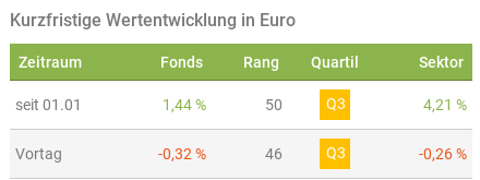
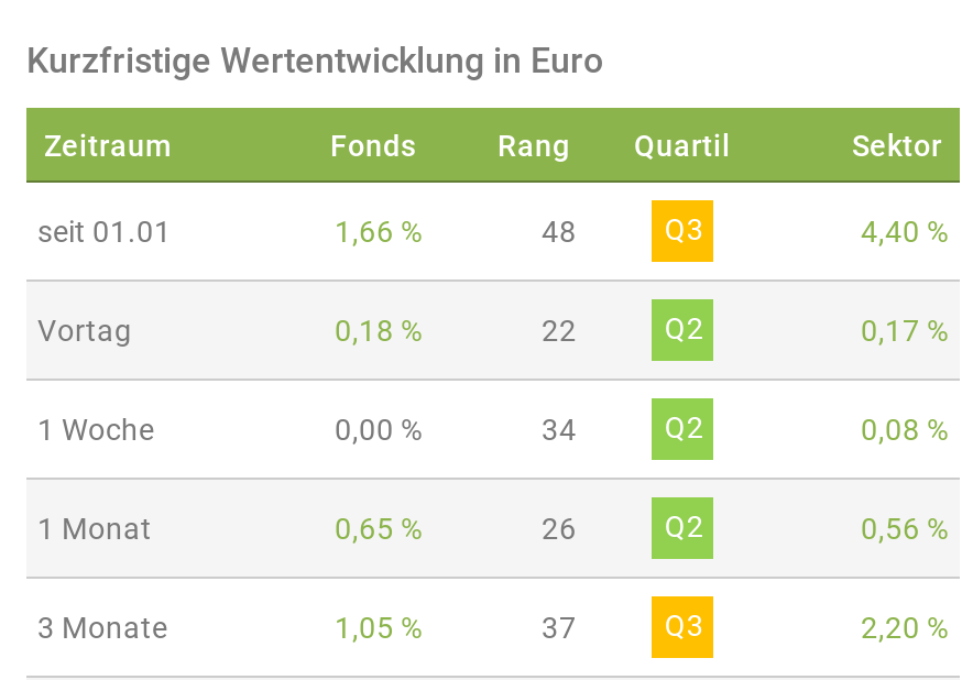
- 1,44 %
+ 1,66 %

- 50
+ 48

- 4,21 %
+ 4,40 %

- -0,32 %
- 46
+ 0,18 %
+ 22
+ Q2
+ 0,17 %
+ 1 Woche
+ 0,00 %
+ 34
+ Q2
+ 0,08 %
+ 1 Monat
+ 0,65 %
+ 26
+ Q2
+ 0,56 %
+ 3 Monate
+ 1,05 %
+ 37

- -0,26 %
+ 2,20 %
